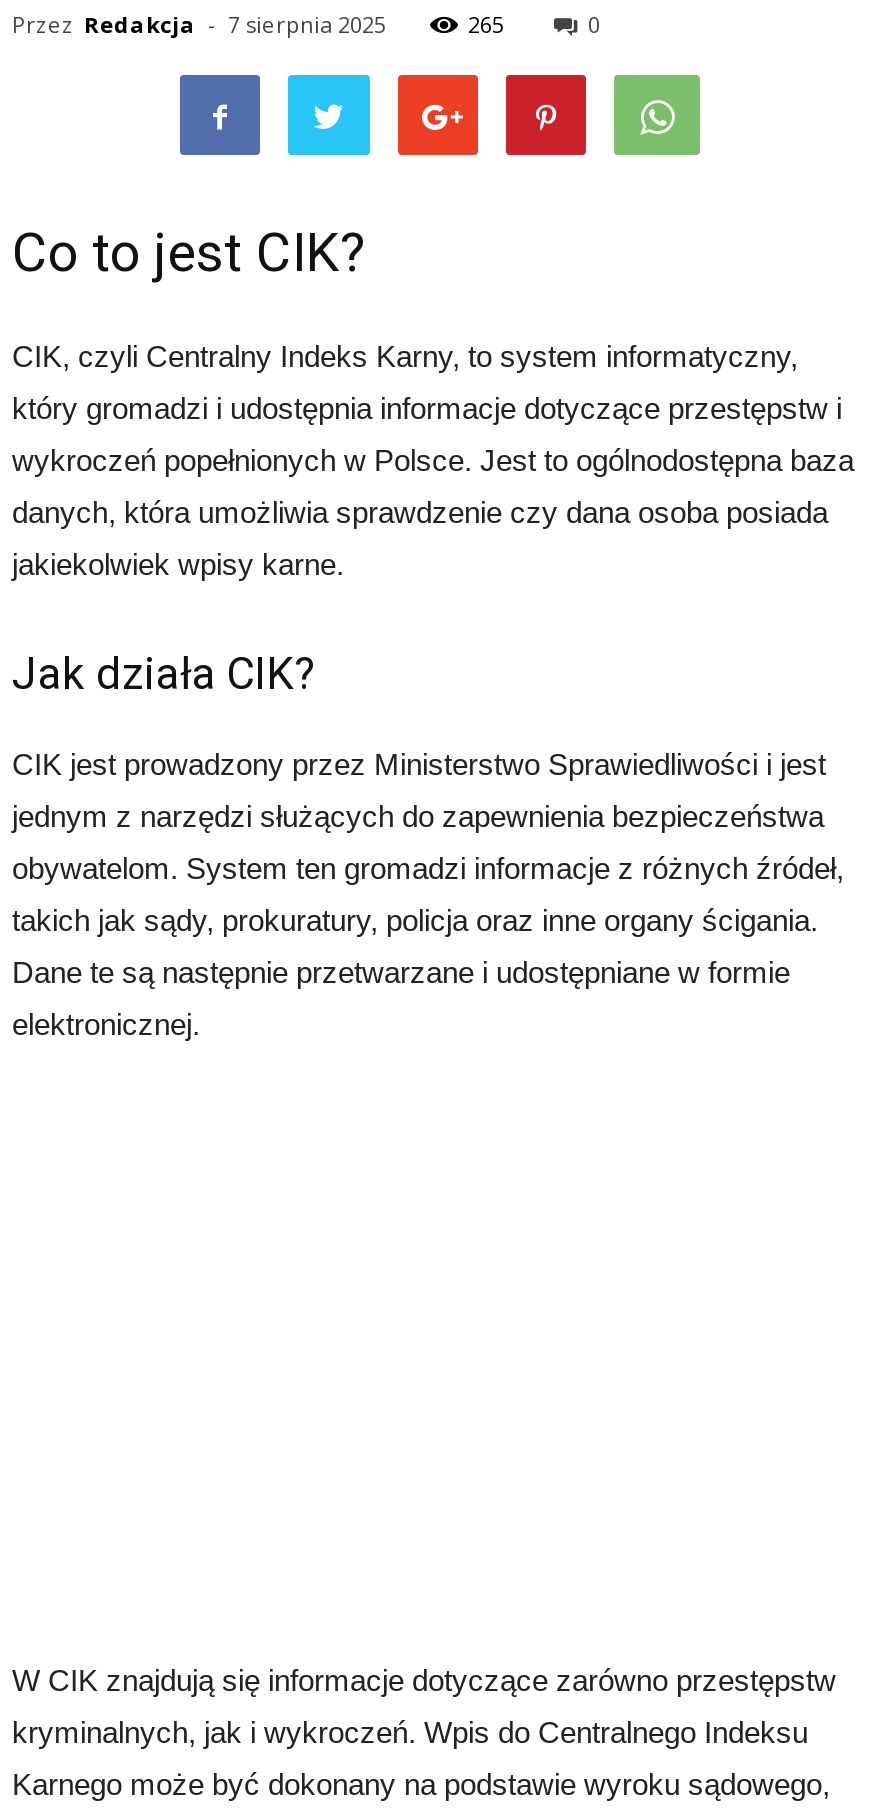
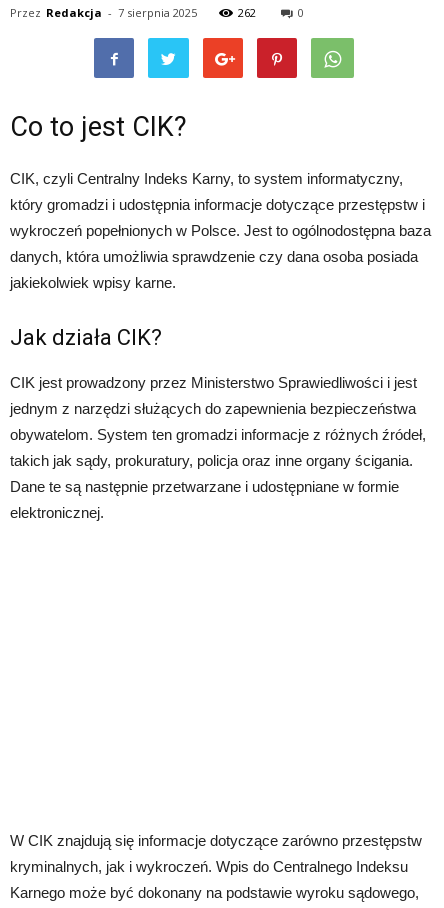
- 265
+ 262
